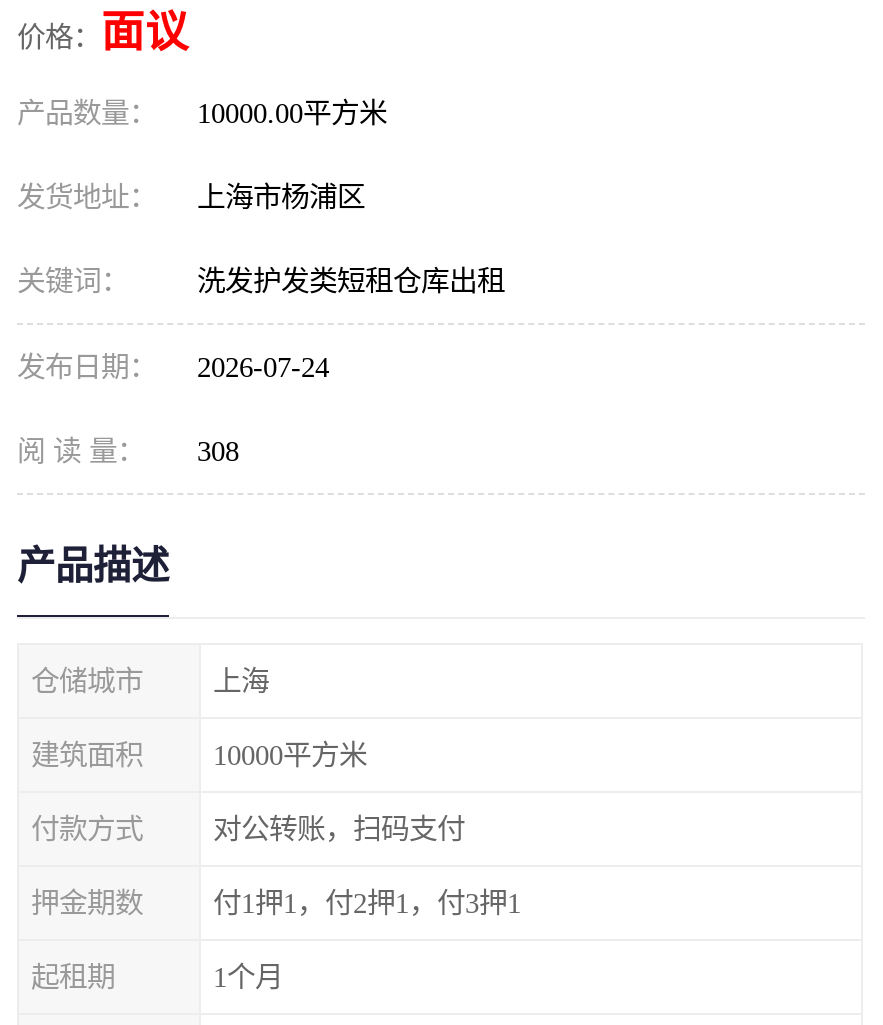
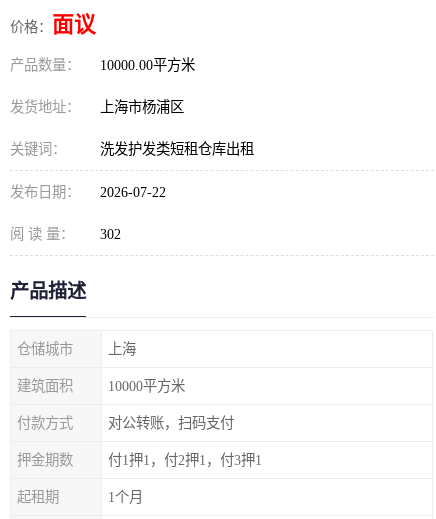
- 发布日期： 2026-07-24
+ 发布日期： 2026-07-22

- 阅 读 量： 308
+ 阅 读 量： 302
